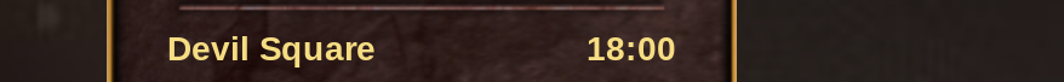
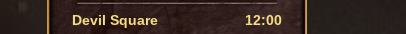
- 18:00
+ 12:00
